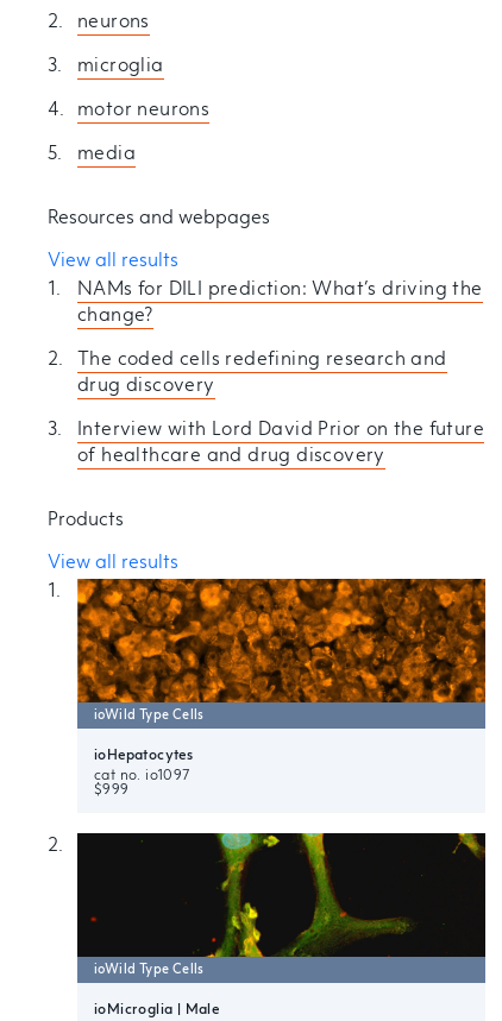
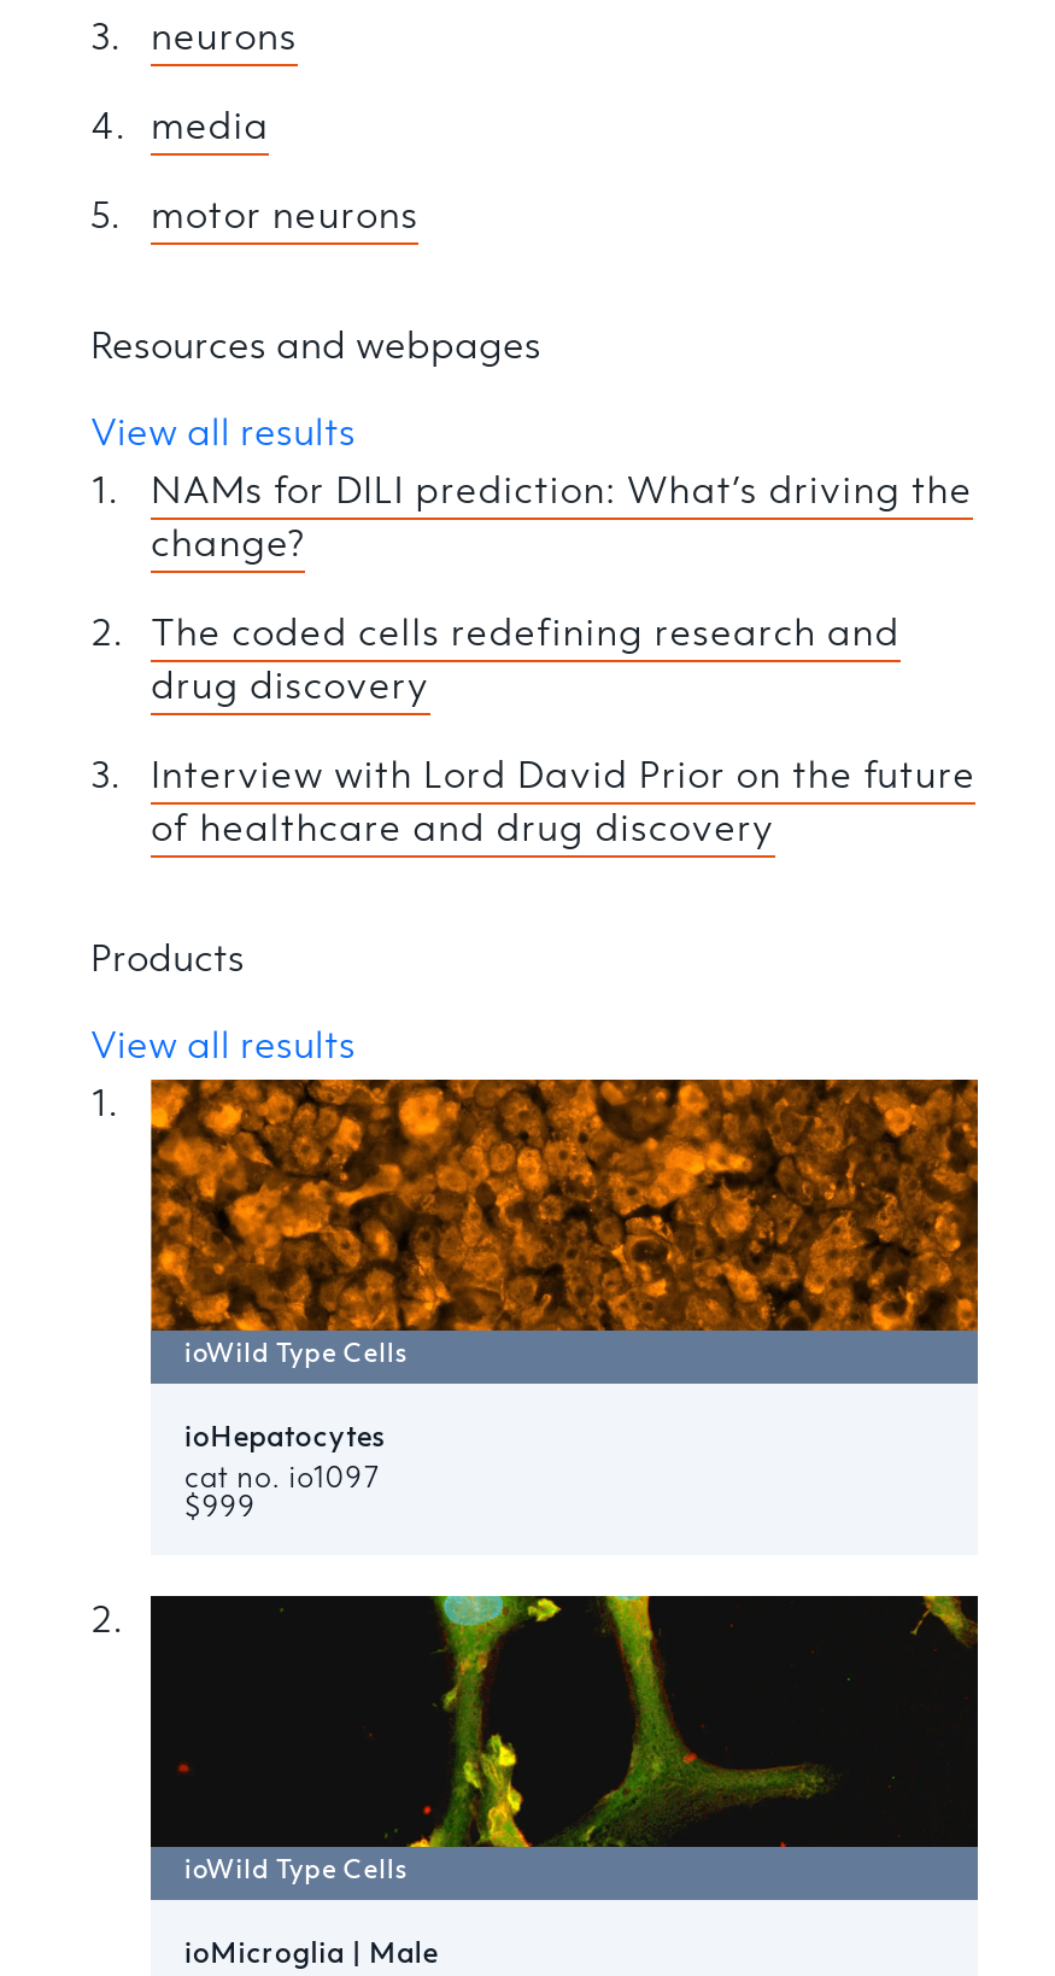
- microglia

moved up: media
